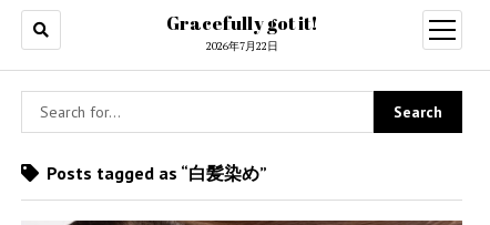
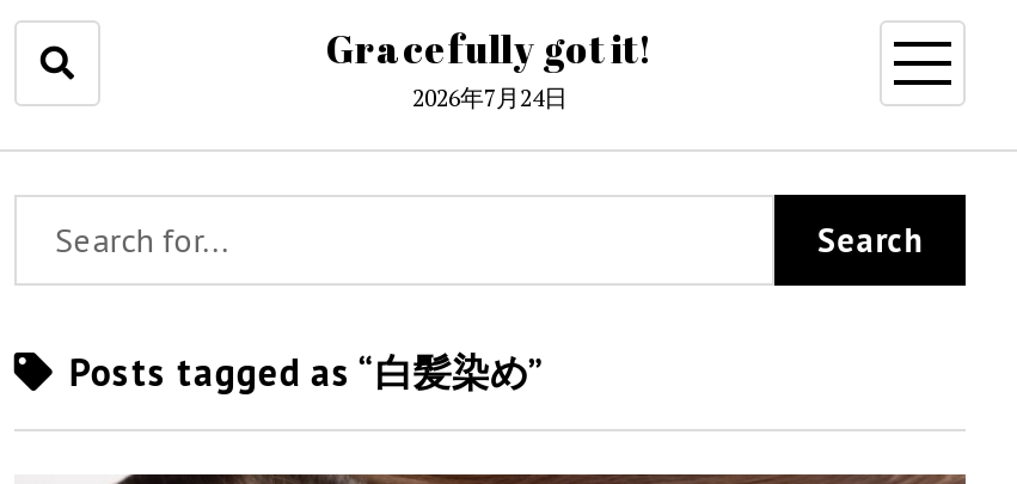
- 2026年7月22日
+ 2026年7月24日
